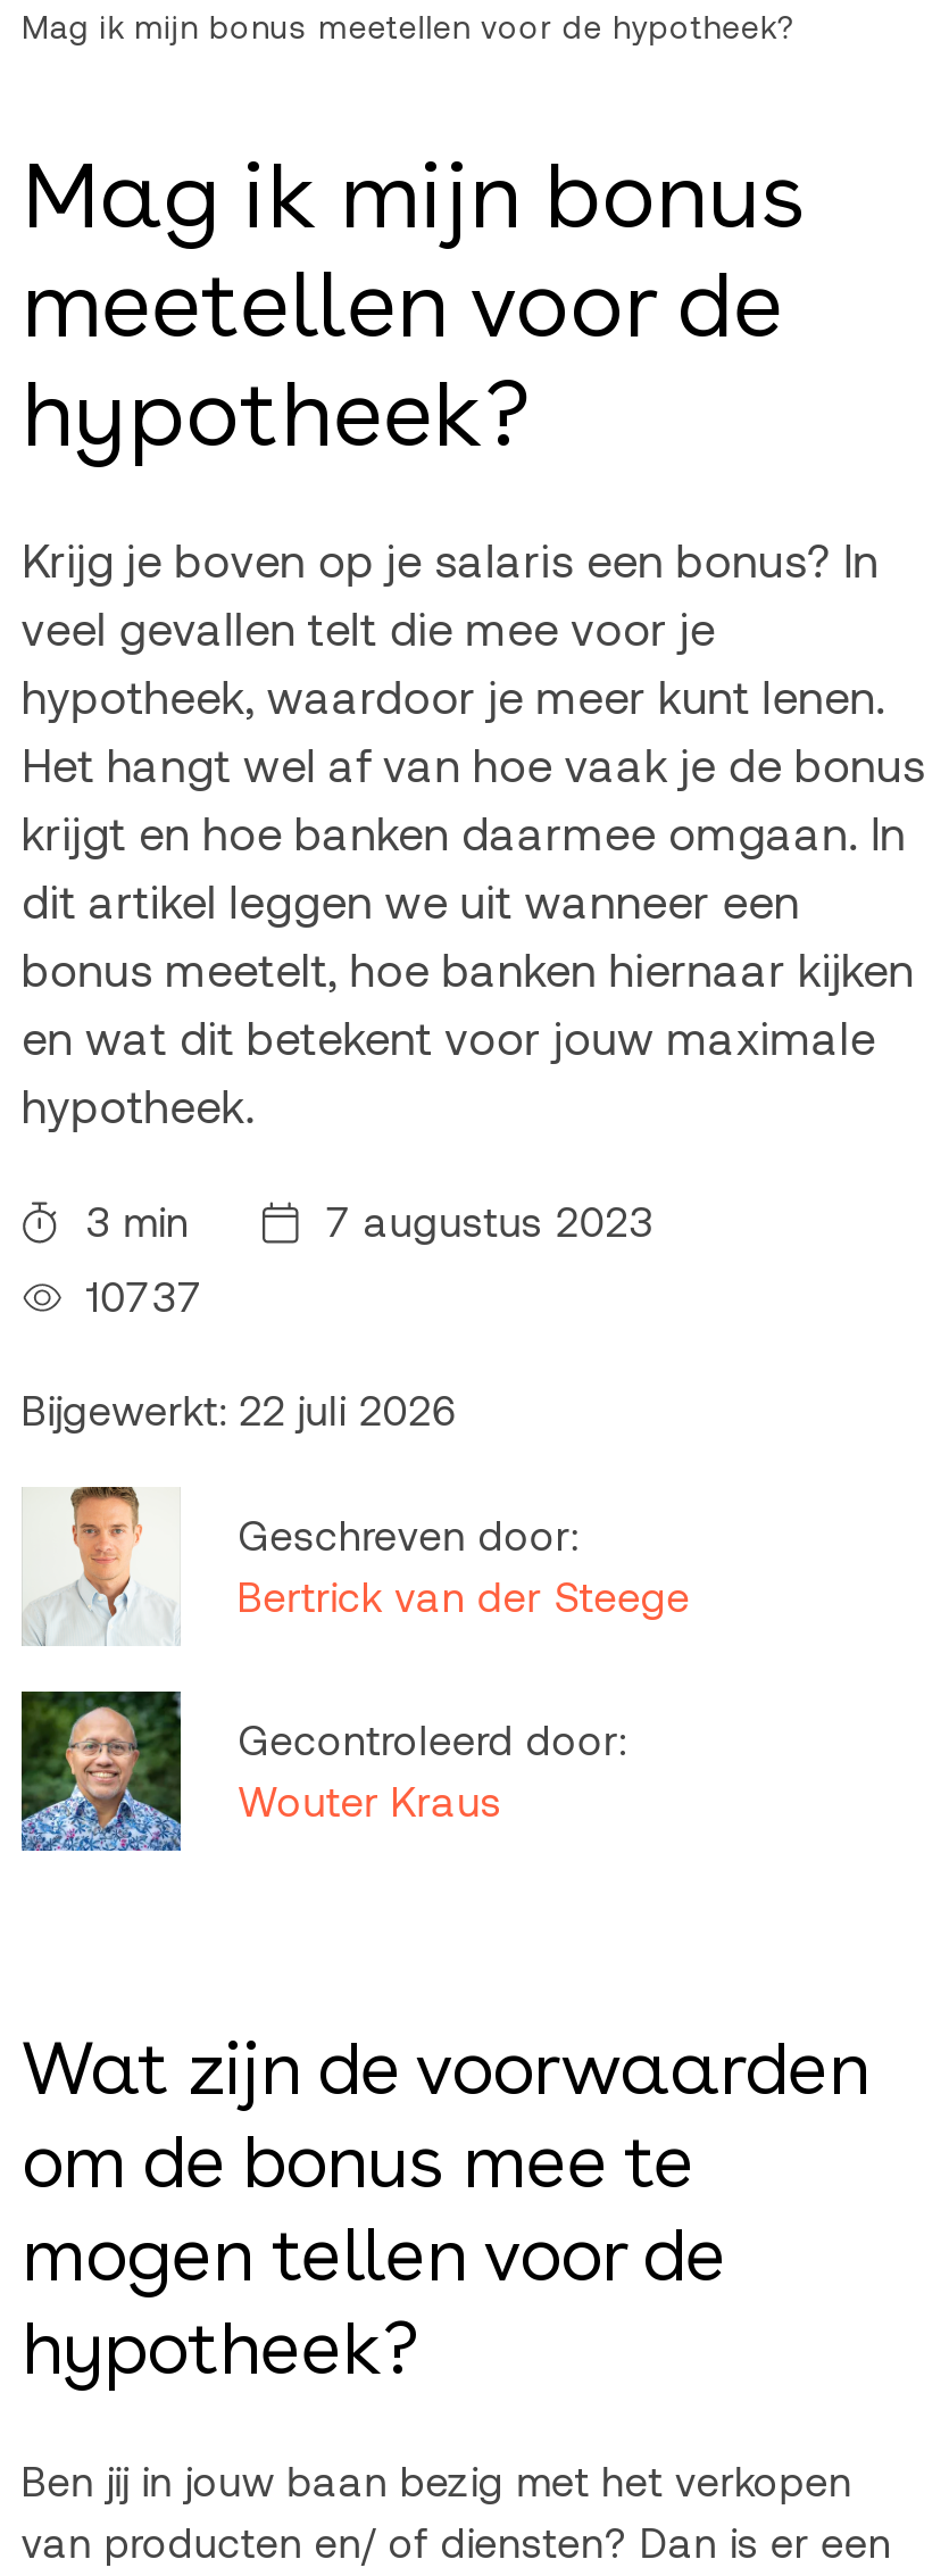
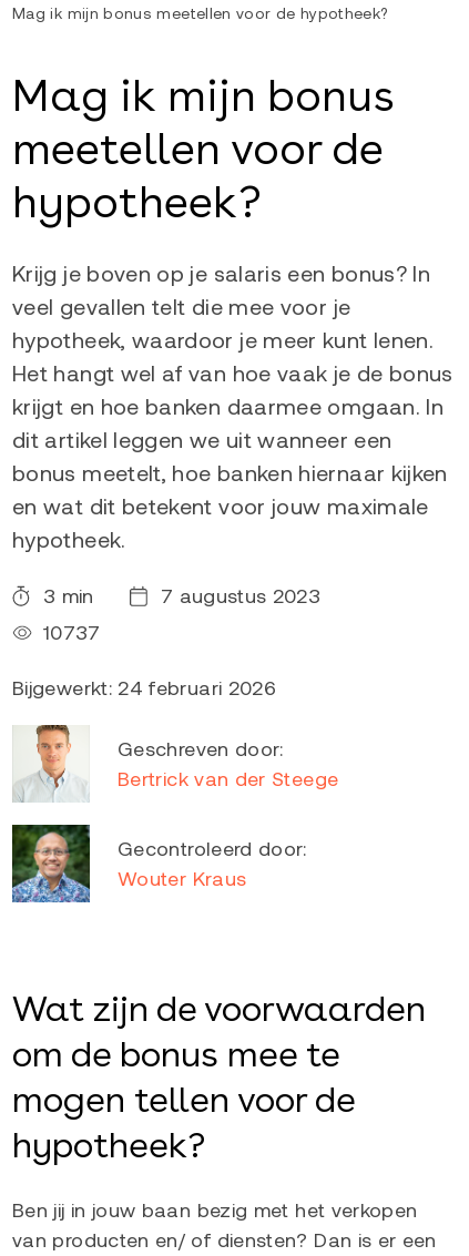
- Bijgewerkt: 22 juli 2026
+ Bijgewerkt: 24 februari 2026
